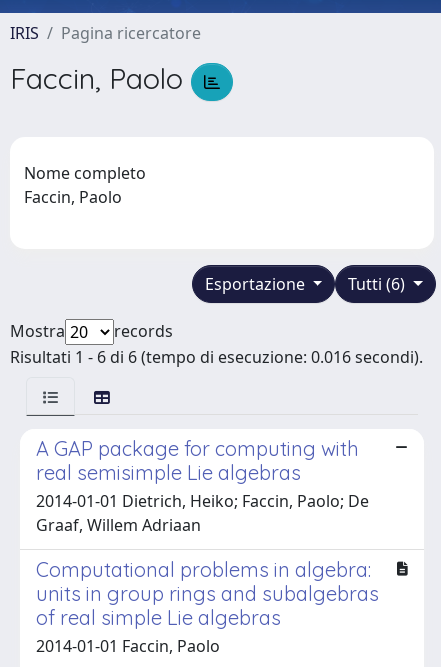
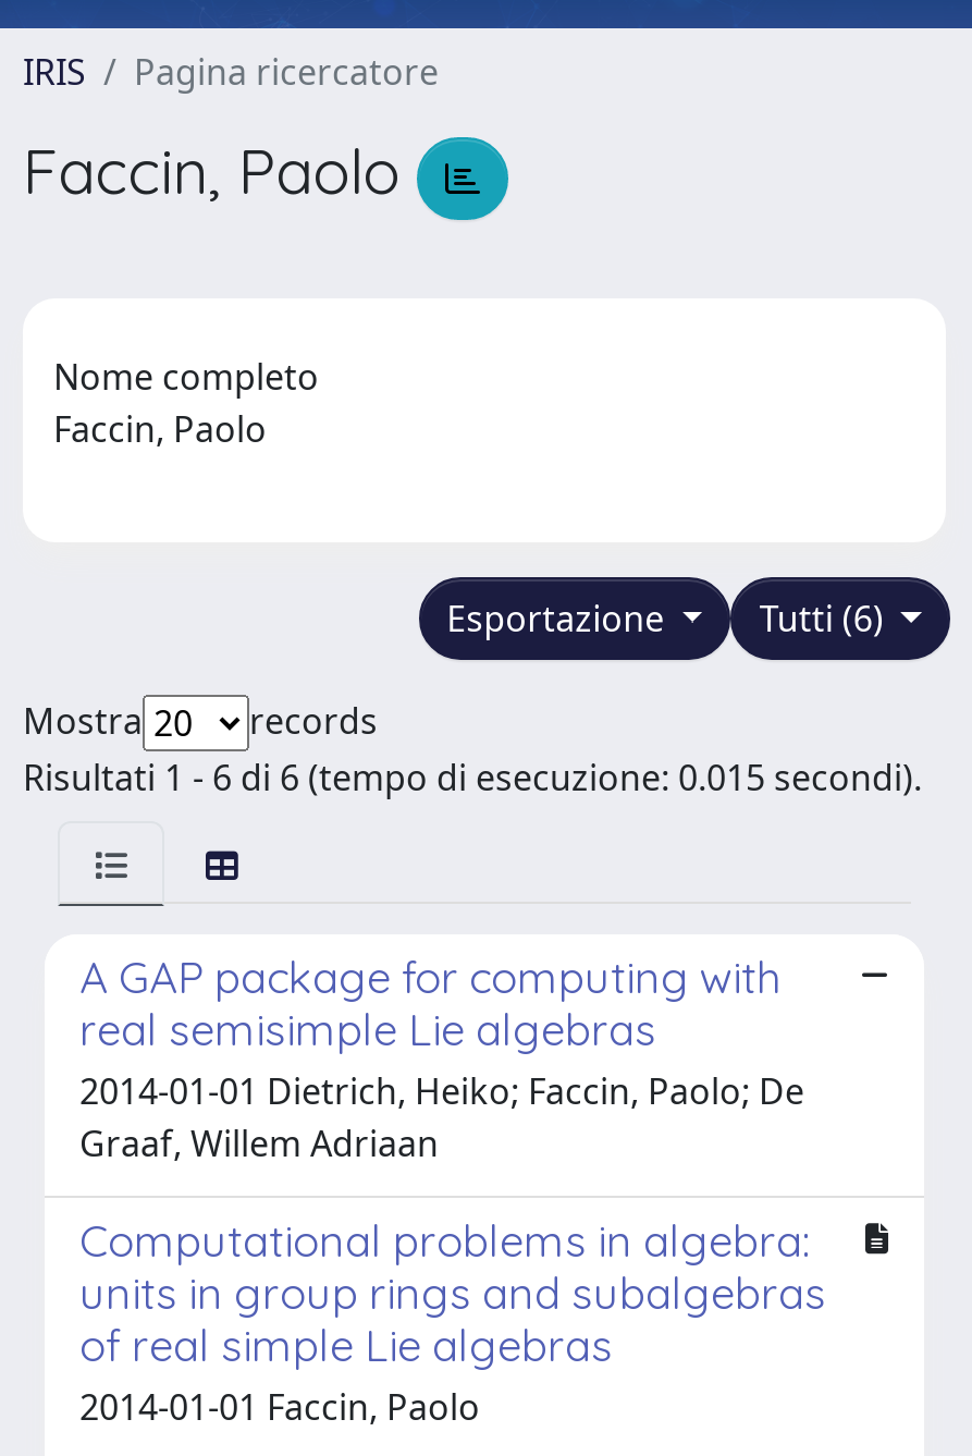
- Risultati 1 - 6 di 6 (tempo di esecuzione: 0.016 secondi).
+ Risultati 1 - 6 di 6 (tempo di esecuzione: 0.015 secondi).
